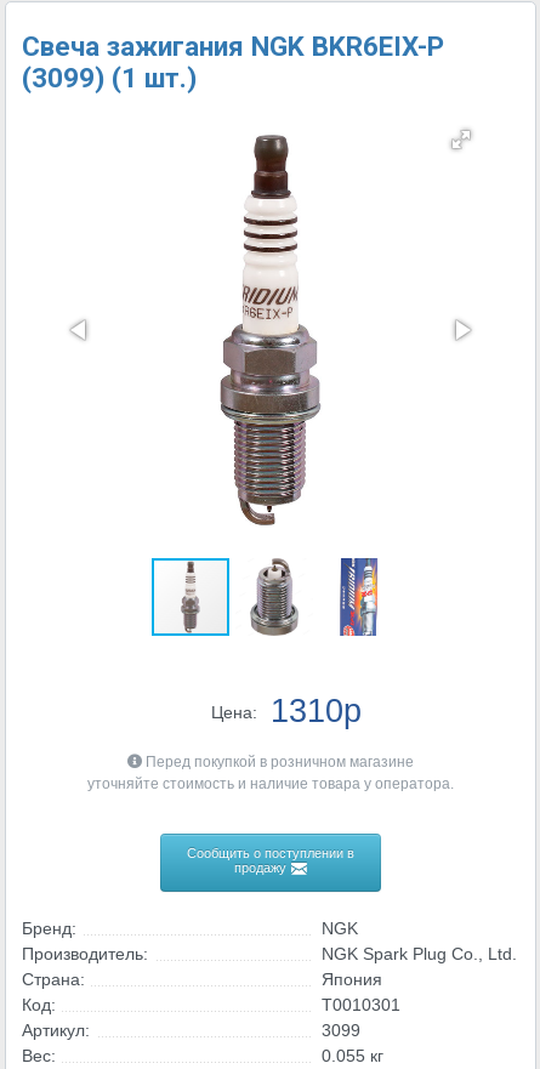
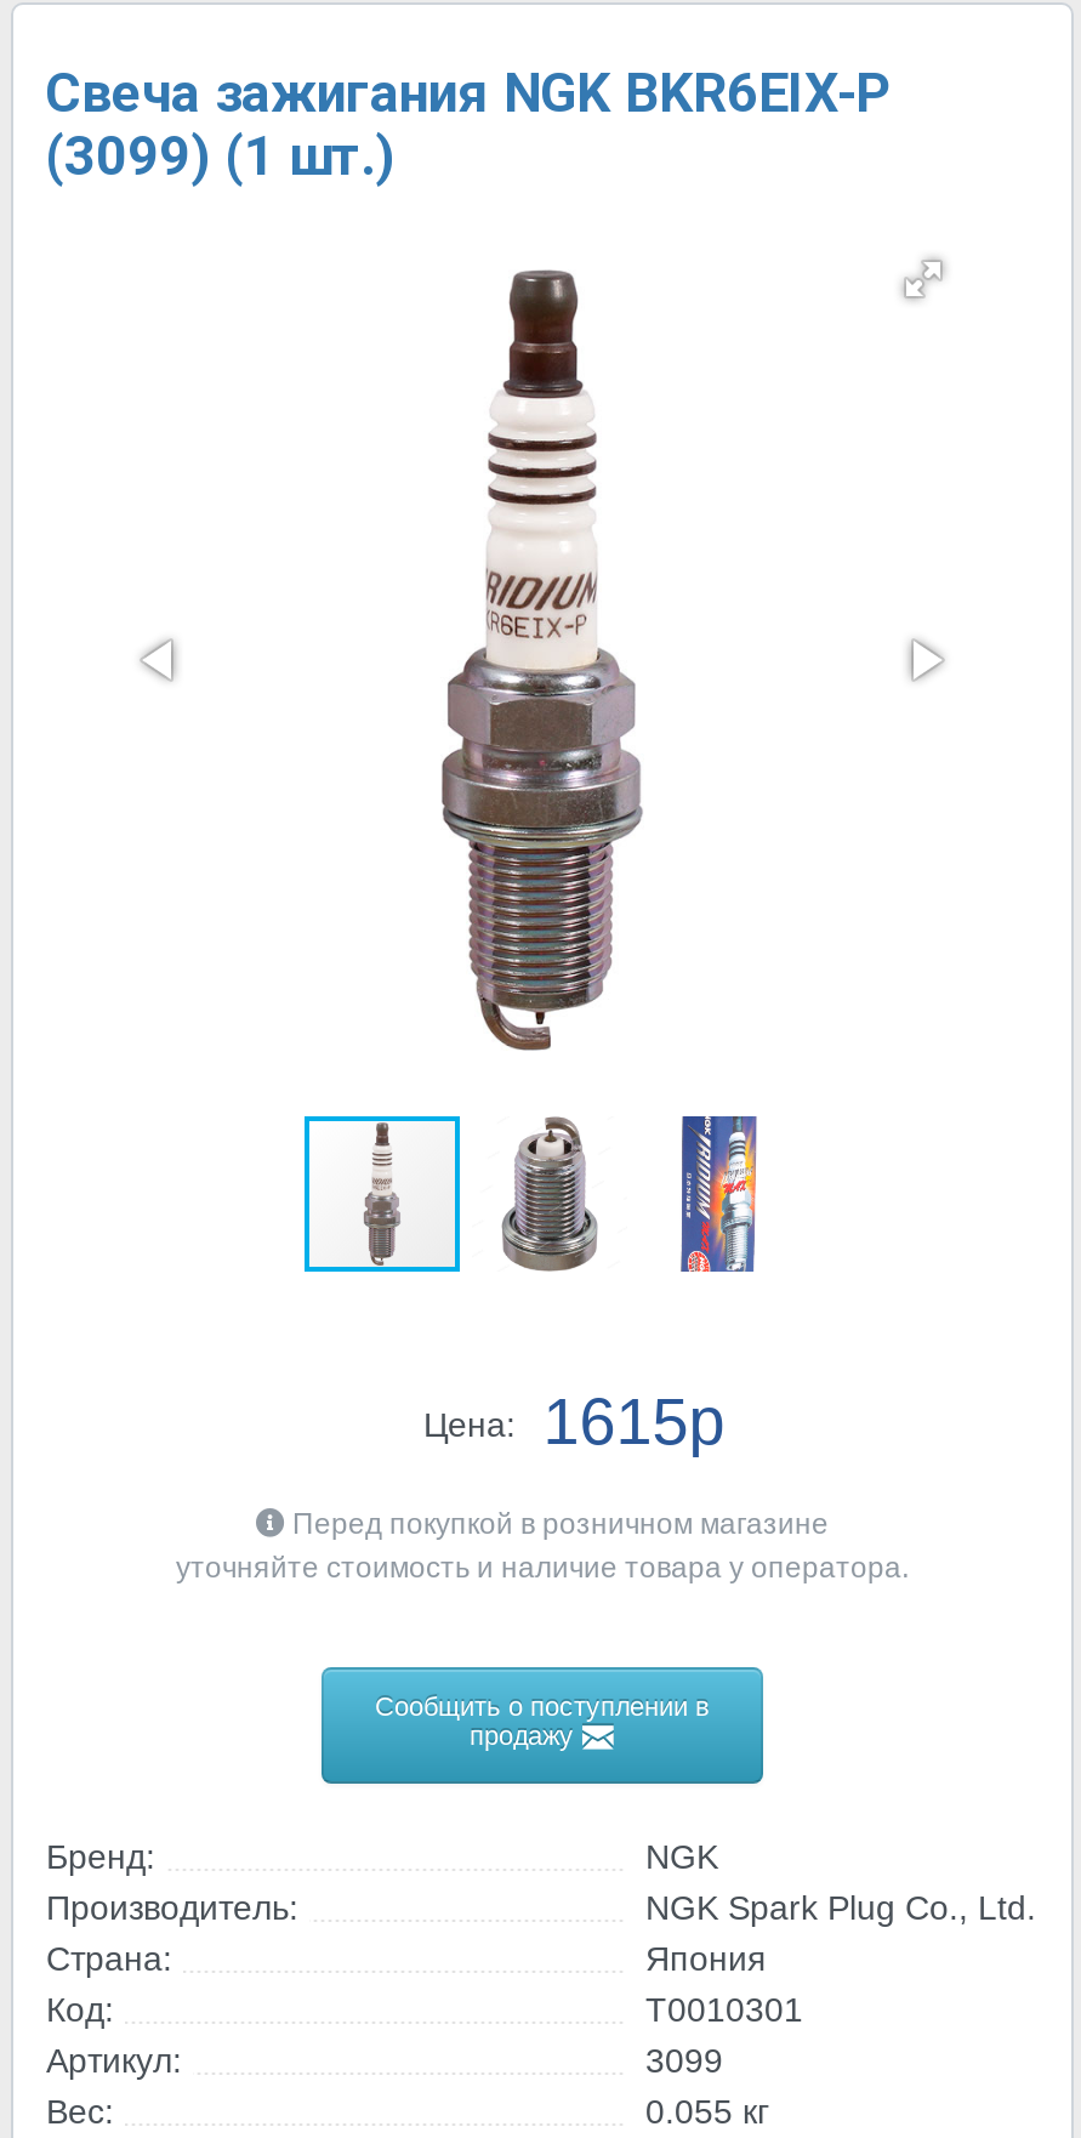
- Цена: 1310p
+ Цена: 1615p
